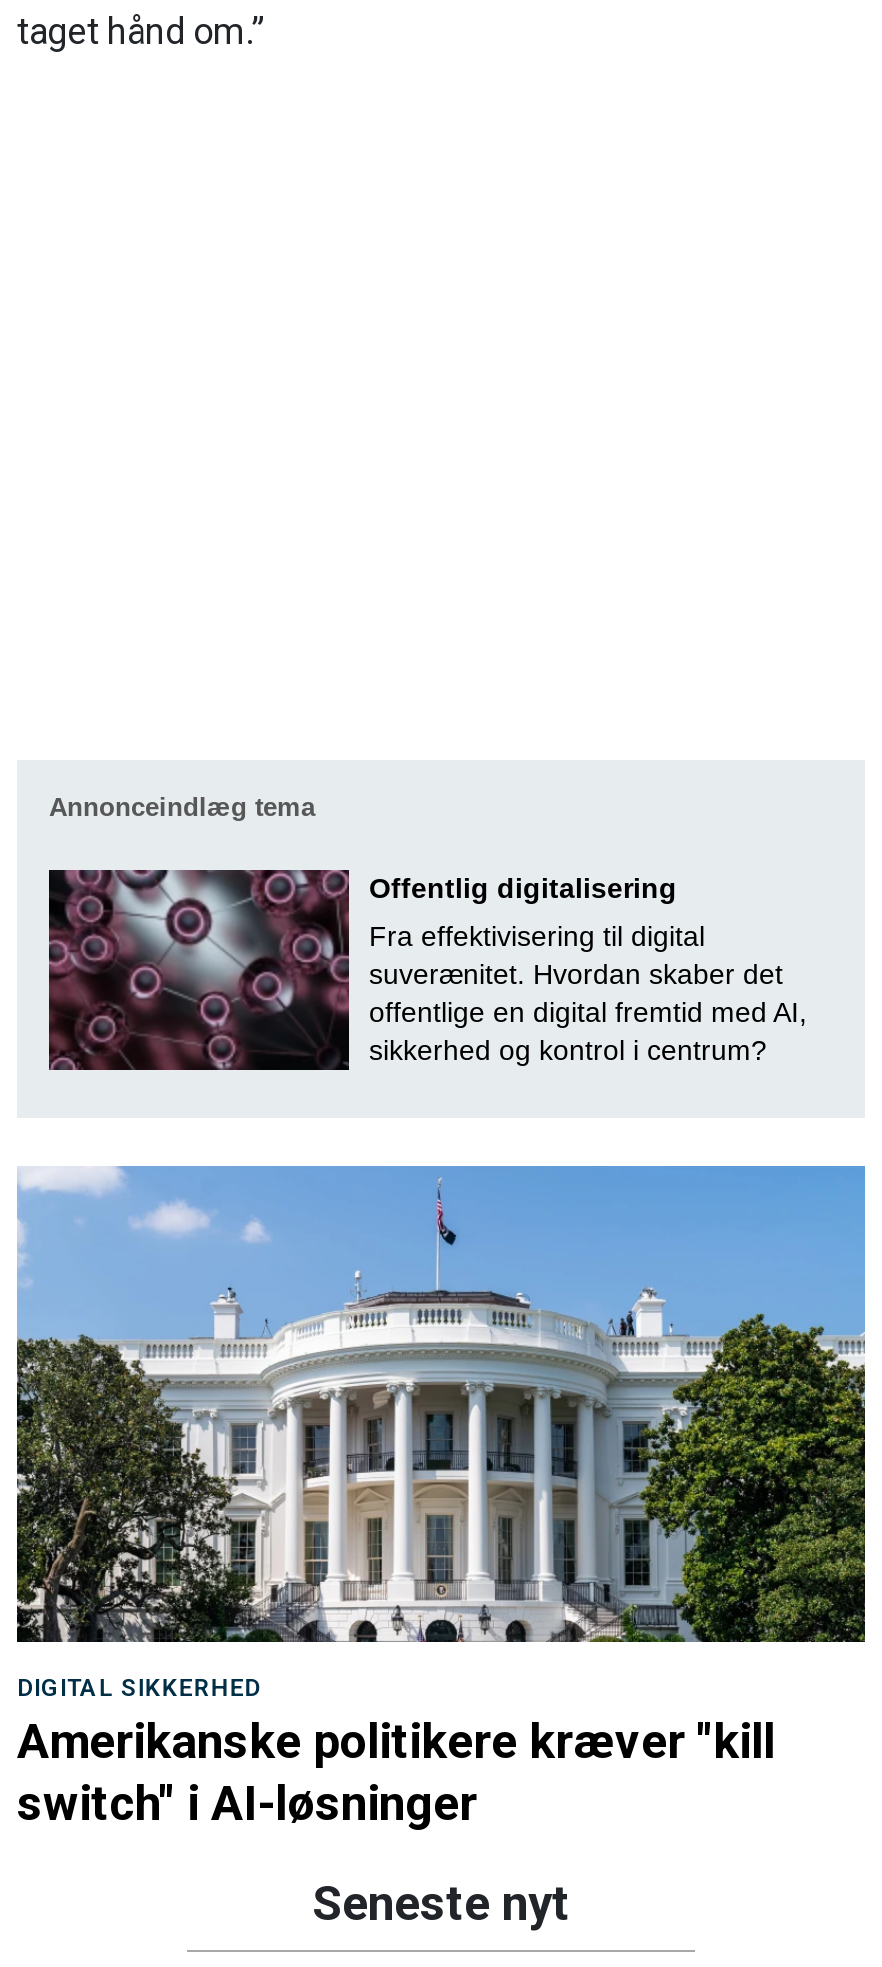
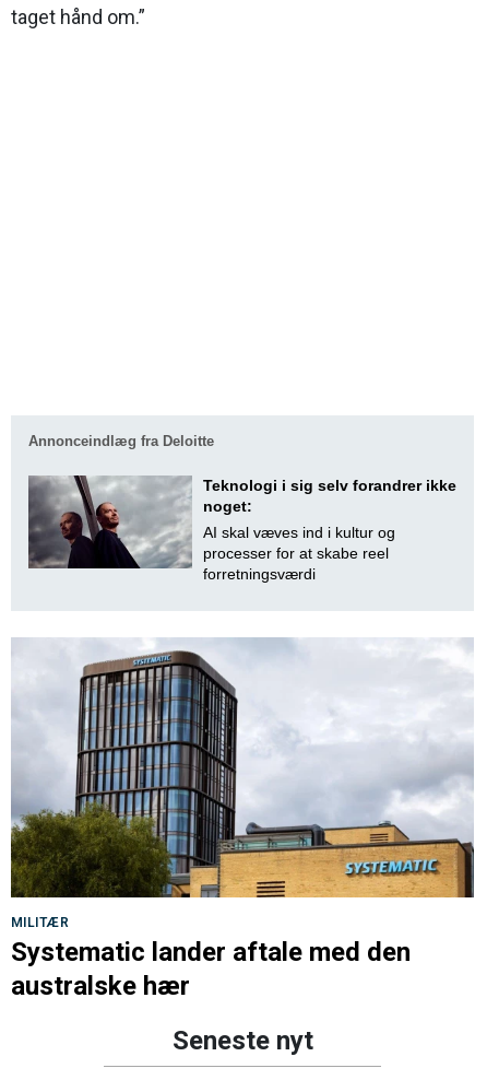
- Annonceindlæg tema
+ Annonceindlæg fra Deloitte

- [image]
- Offentlig digitalisering
+ [image]
+ Teknologi i sig selv forandrer ikke
+ noget:

- Fra effektivisering til digital
- suverænitet. Hvordan skaber det
- offentlige en digital fremtid med AI,
- sikkerhed og kontrol i centrum?
+ AI skal væves ind i kultur og
+ processer for at skabe reel
+ forretningsværdi

- [image]
- DIGITAL SIKKERHED
- Amerikanske politikere kræver "kill
- switch" i AI-løsninger
+ [image]
+ MILITÆR
+ Systematic lander aftale med den
+ australske hær
